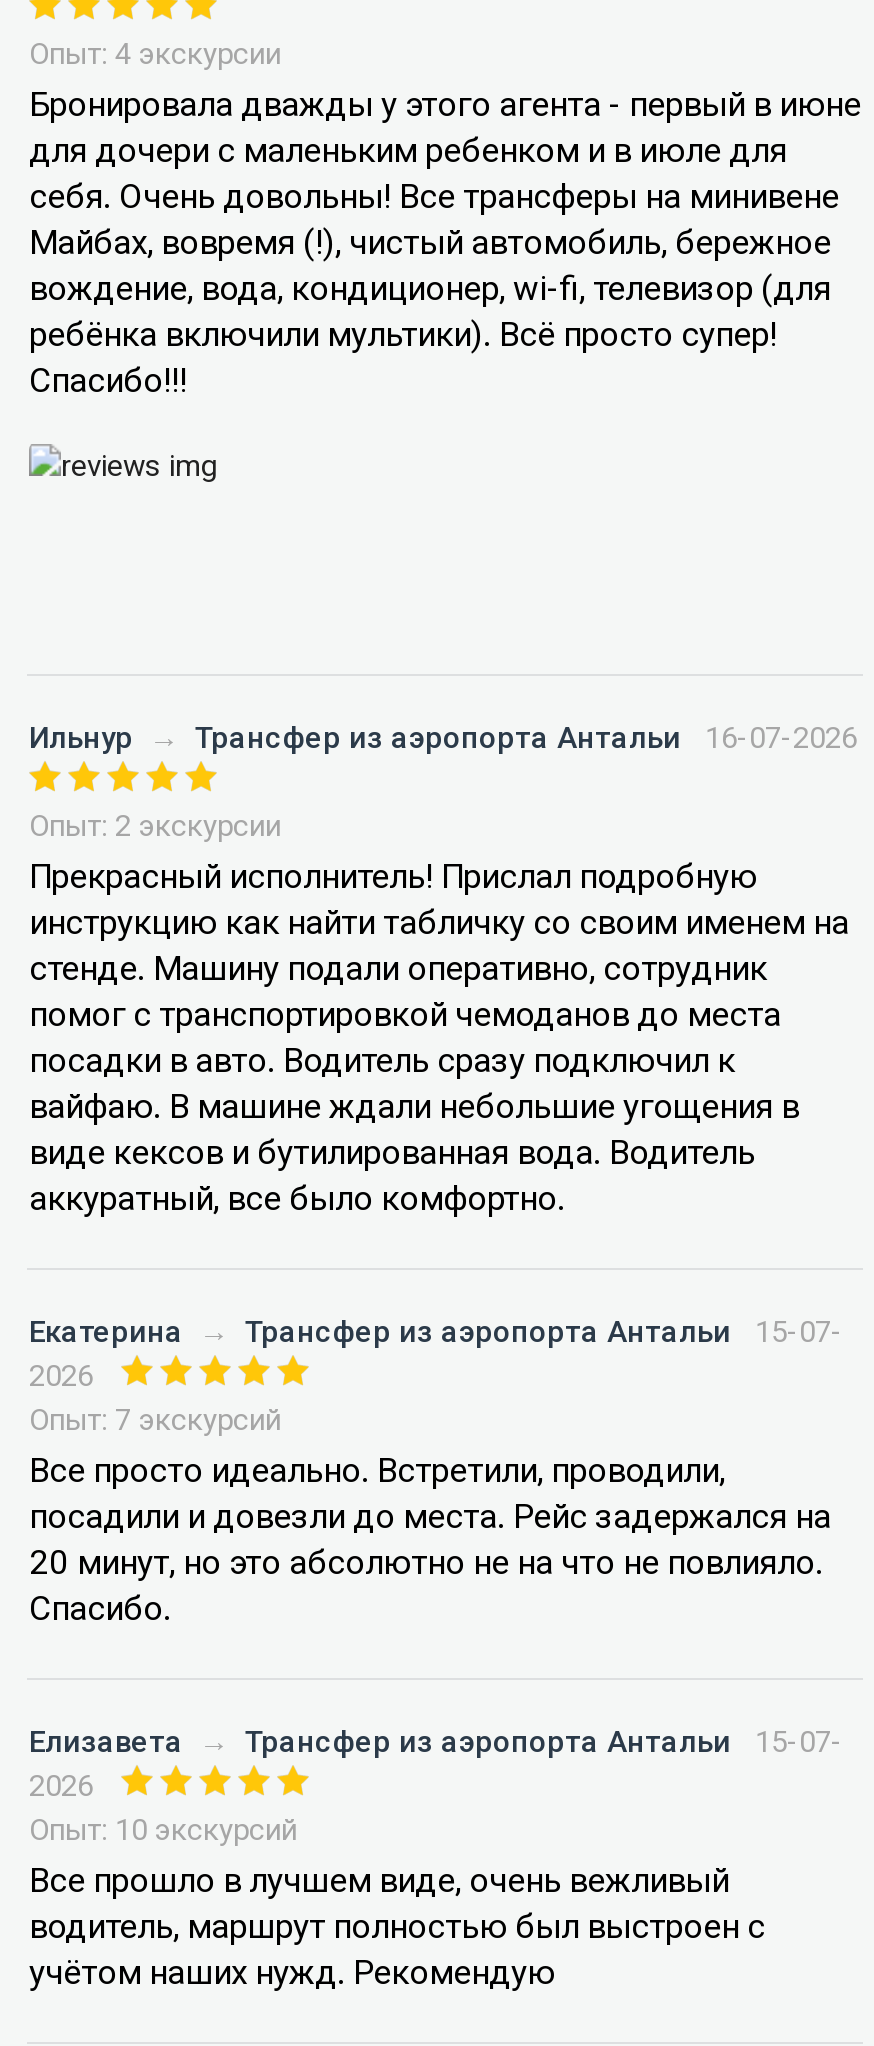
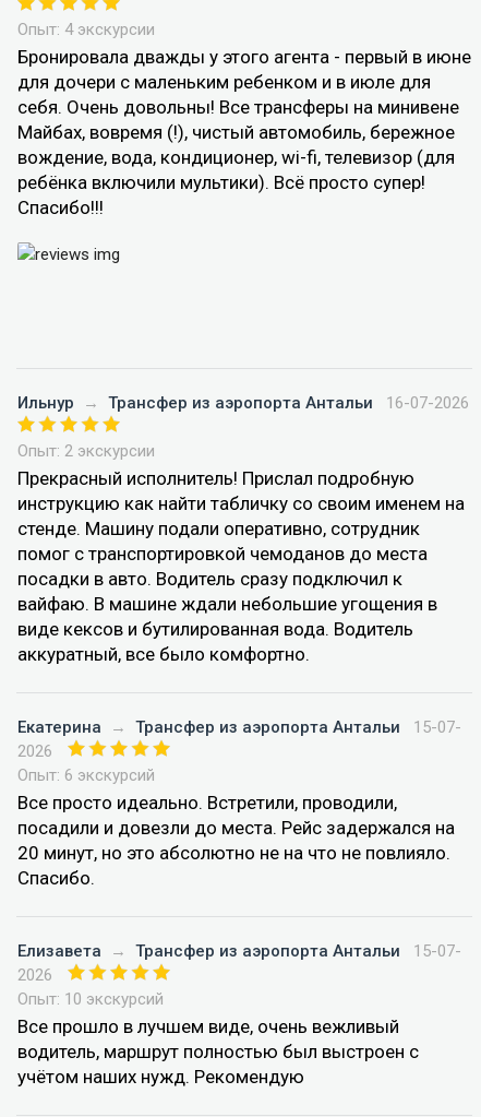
- Опыт: 7 экскурсий
+ Опыт: 6 экскурсий
